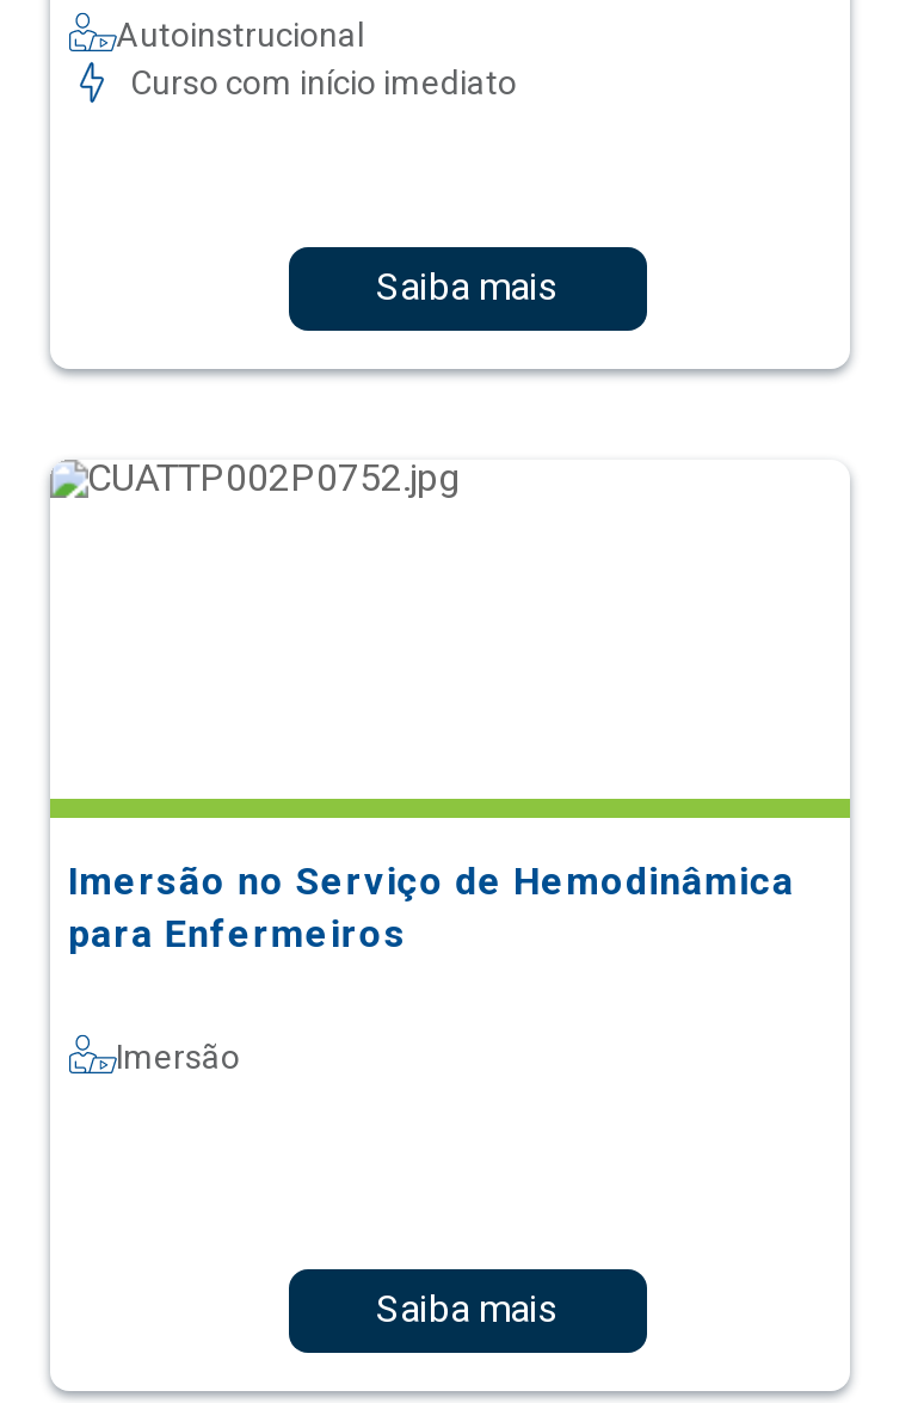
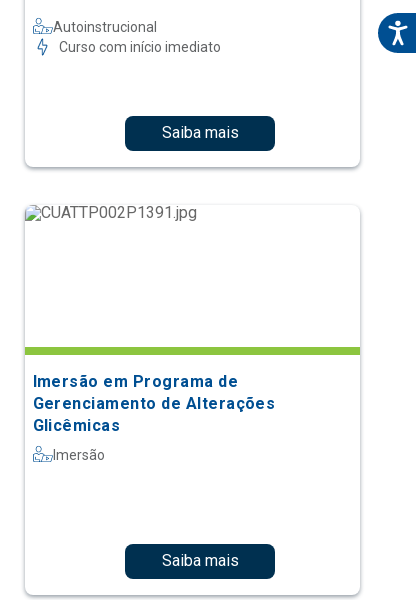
+ [image]

- Imersão no Serviço de Hemodinâmica
- para Enfermeiros
+ Imersão em Programa de
+ Gerenciamento de Alterações
+ Glicêmicas
